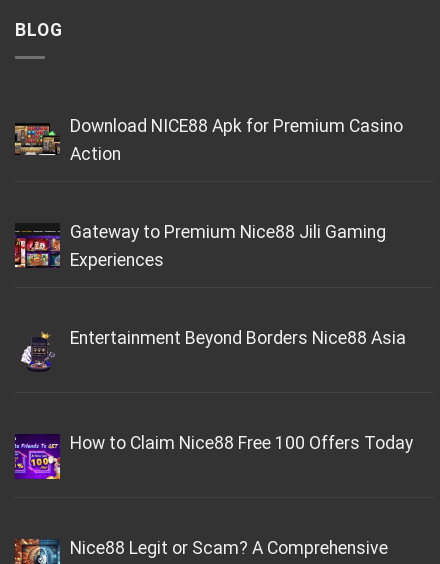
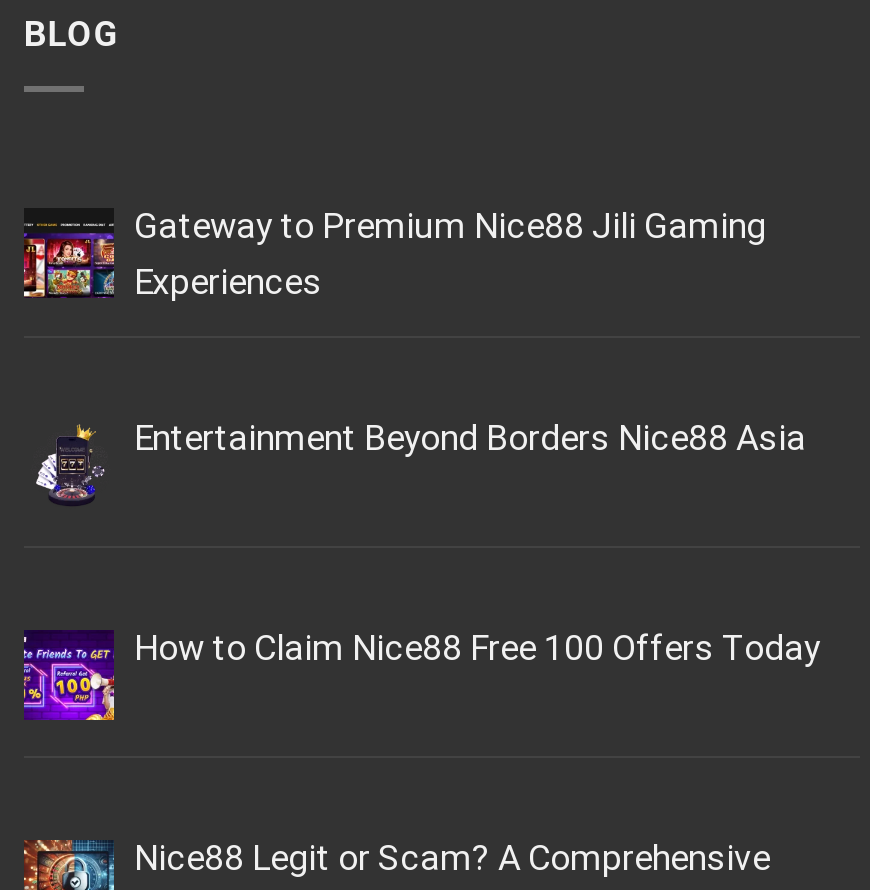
- [image]
- Download NICE88 Apk for Premium Casino
- Action
